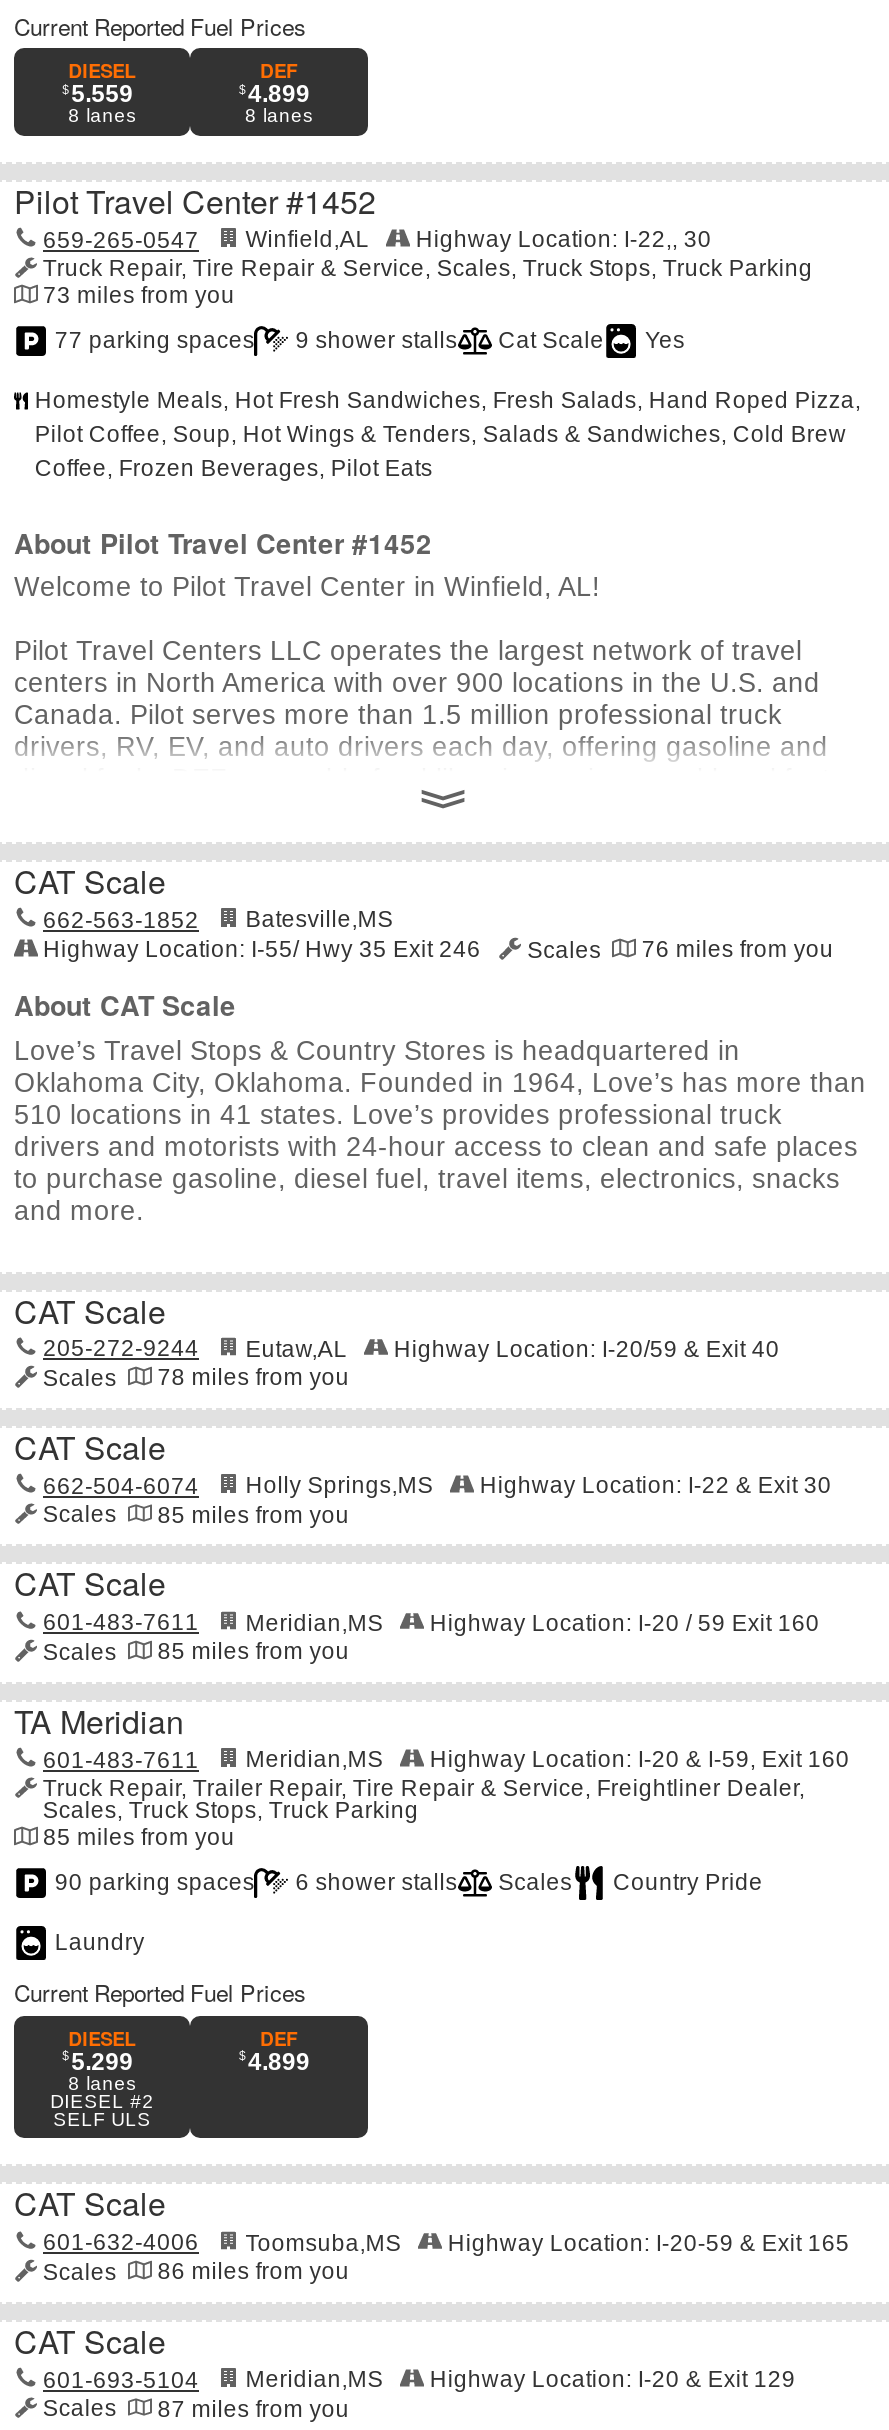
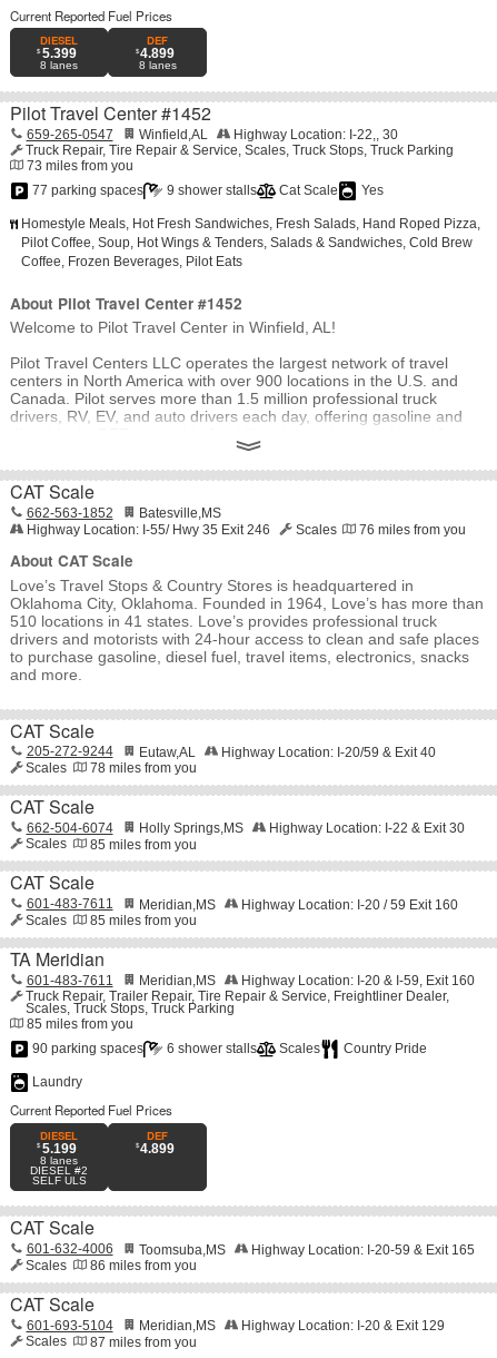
- 5.559
+ 5.399

- 5.299
+ 5.199
